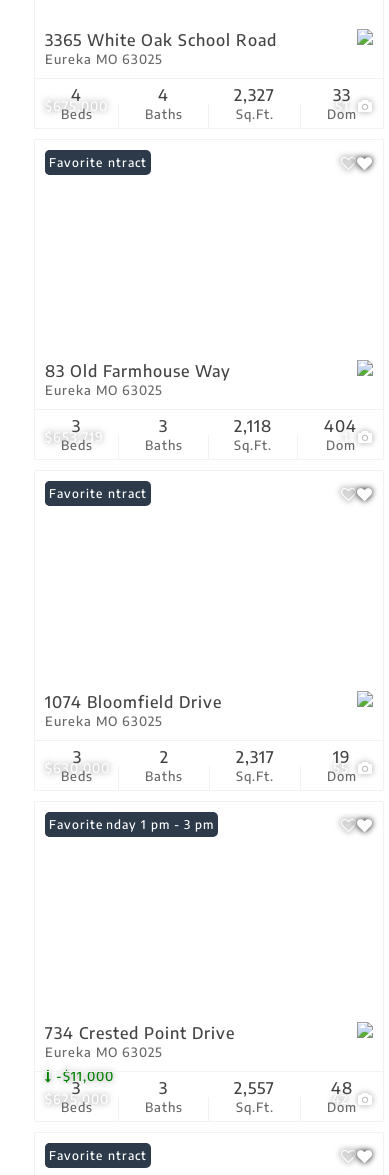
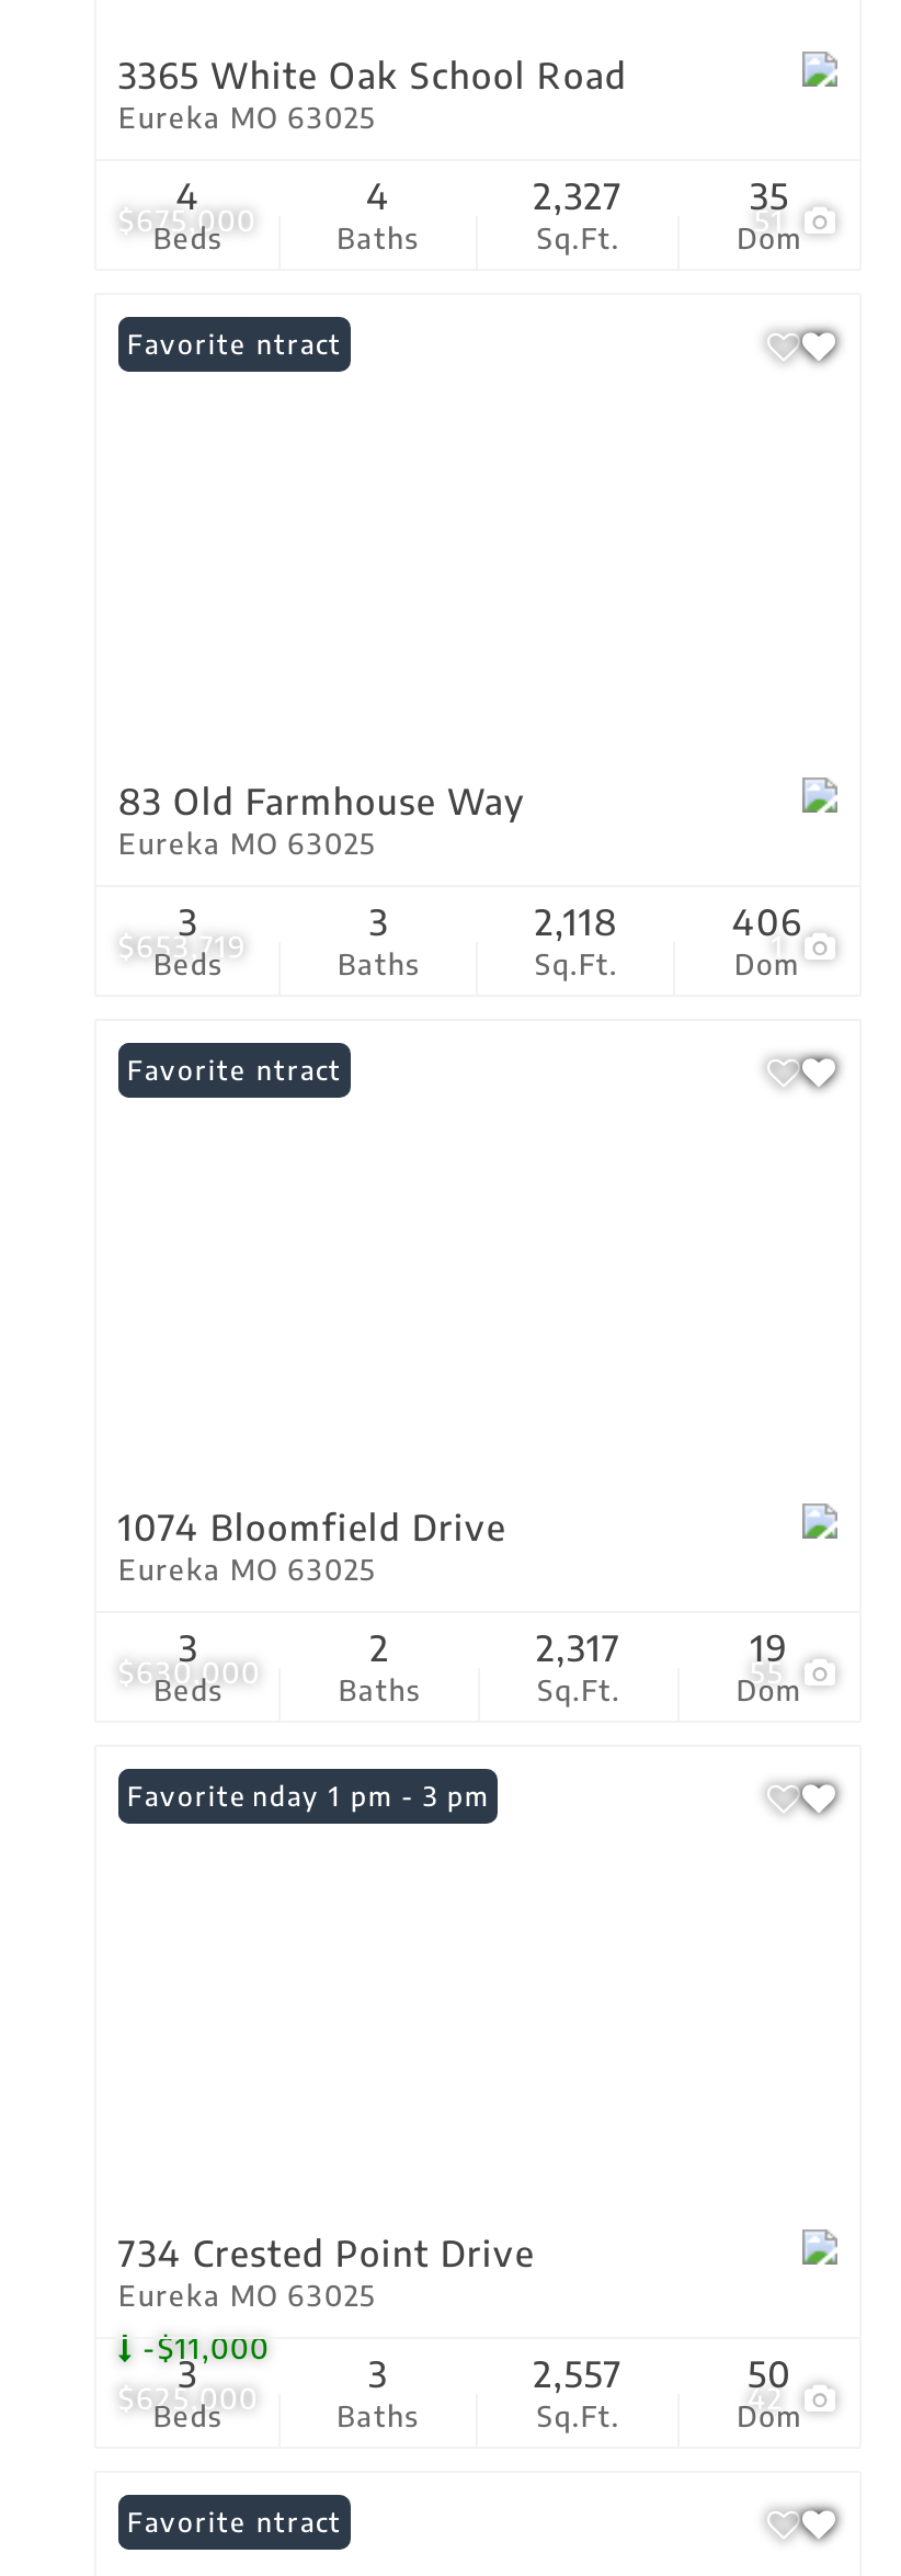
- 33
+ 35

- 404
+ 406

- 48
+ 50
